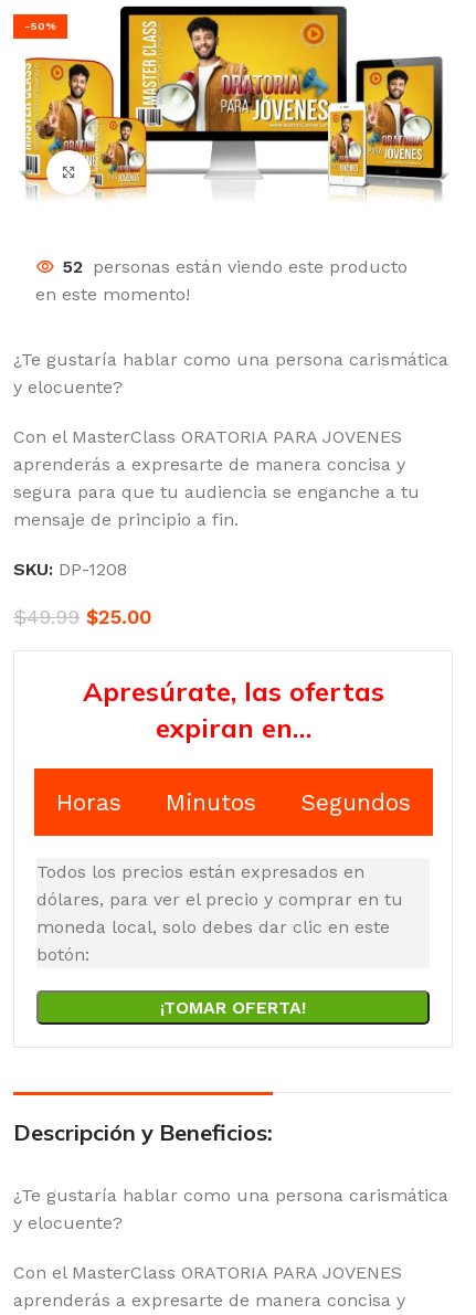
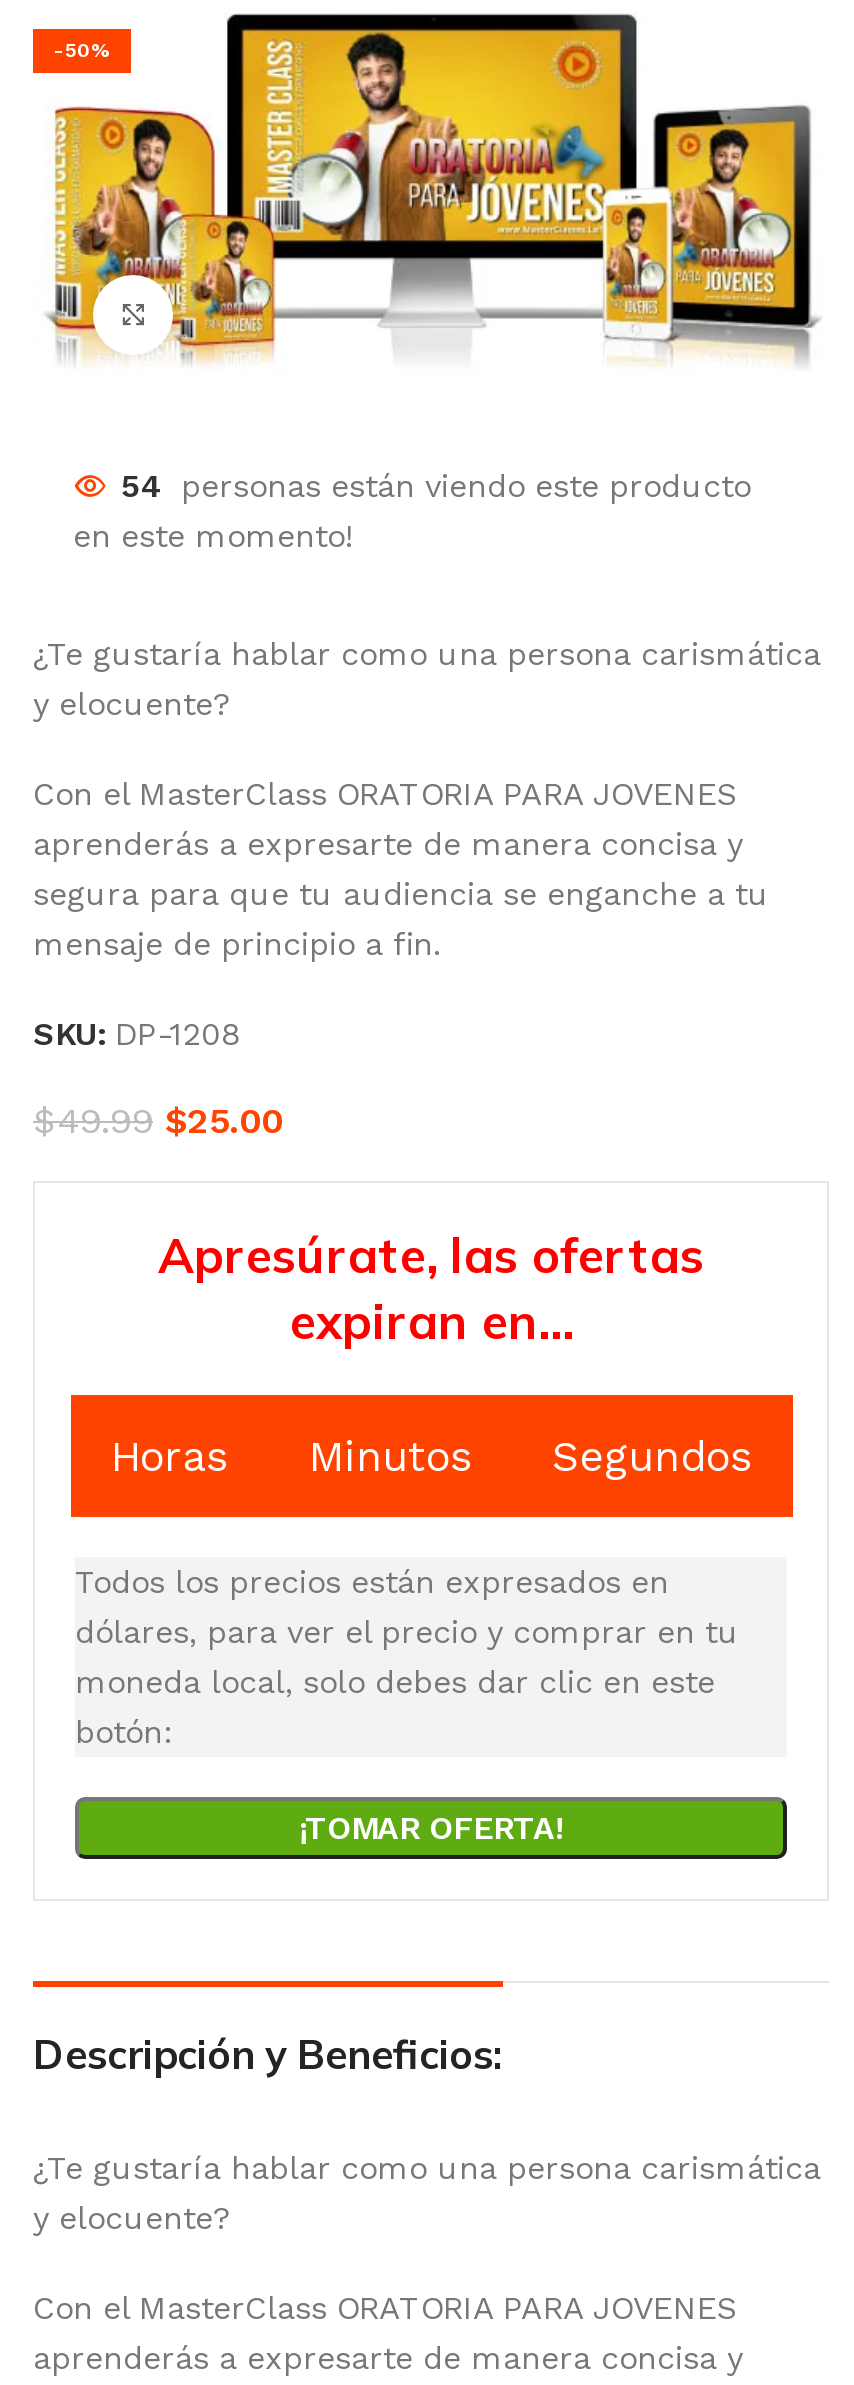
- 52 personas están viendo este producto
+ 54 personas están viendo este producto
